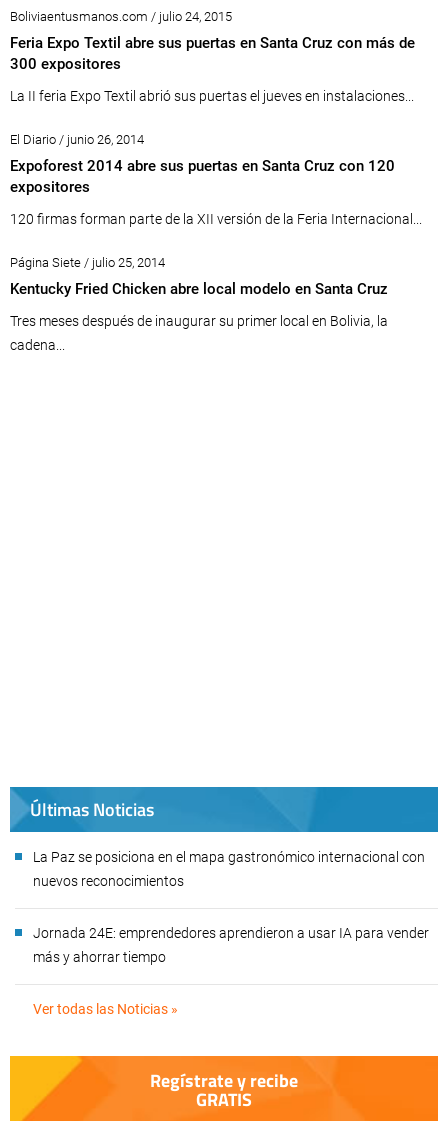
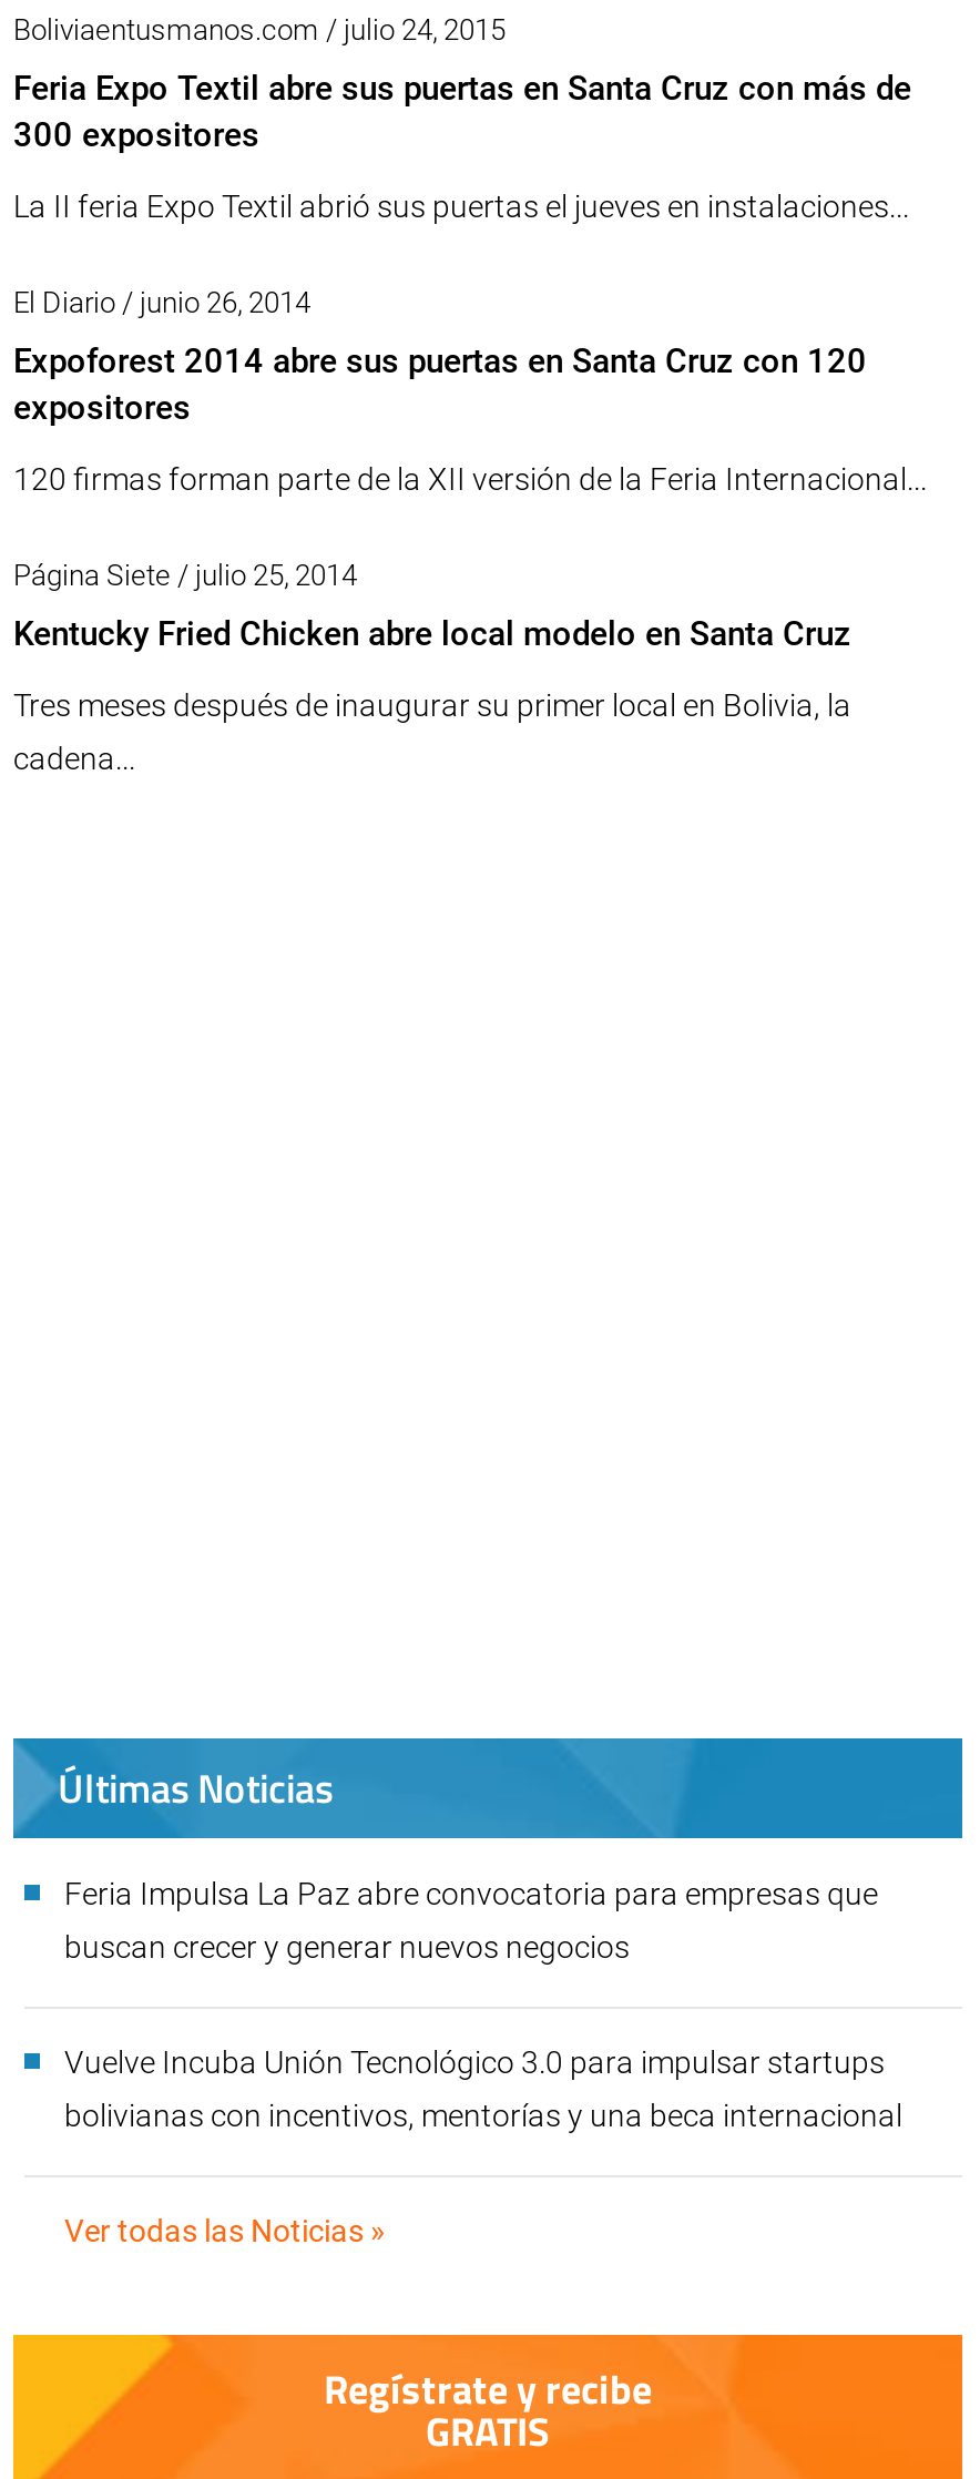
- La Paz se posiciona en el mapa gastronómico internacional con
+ Feria Impulsa La Paz abre convocatoria para empresas que

- nuevos reconocimientos
+ buscan crecer y generar nuevos negocios

- Jornada 24E: emprendedores aprendieron a usar IA para vender
+ Vuelve Incuba Unión Tecnológico 3.0 para impulsar startups

- más y ahorrar tiempo
+ bolivianas con incentivos, mentorías y una beca internacional
